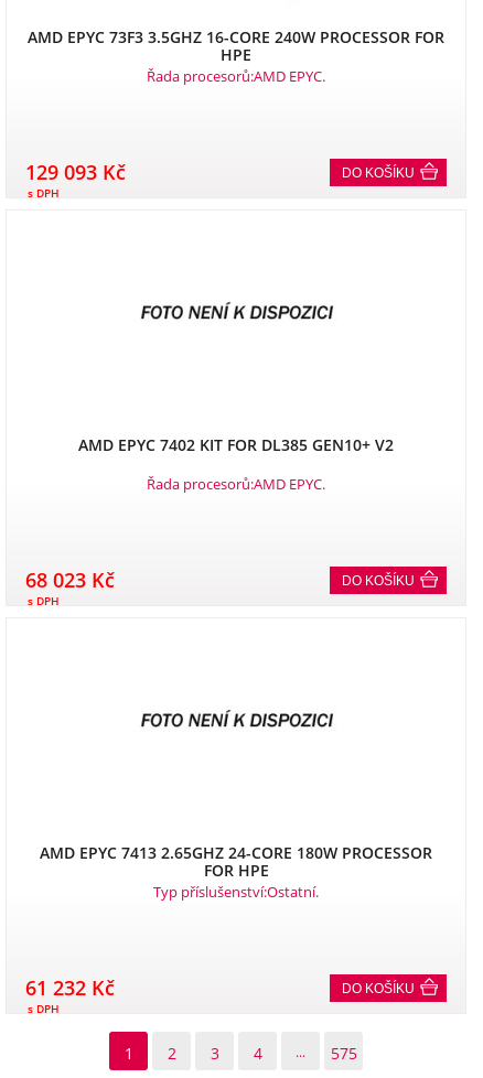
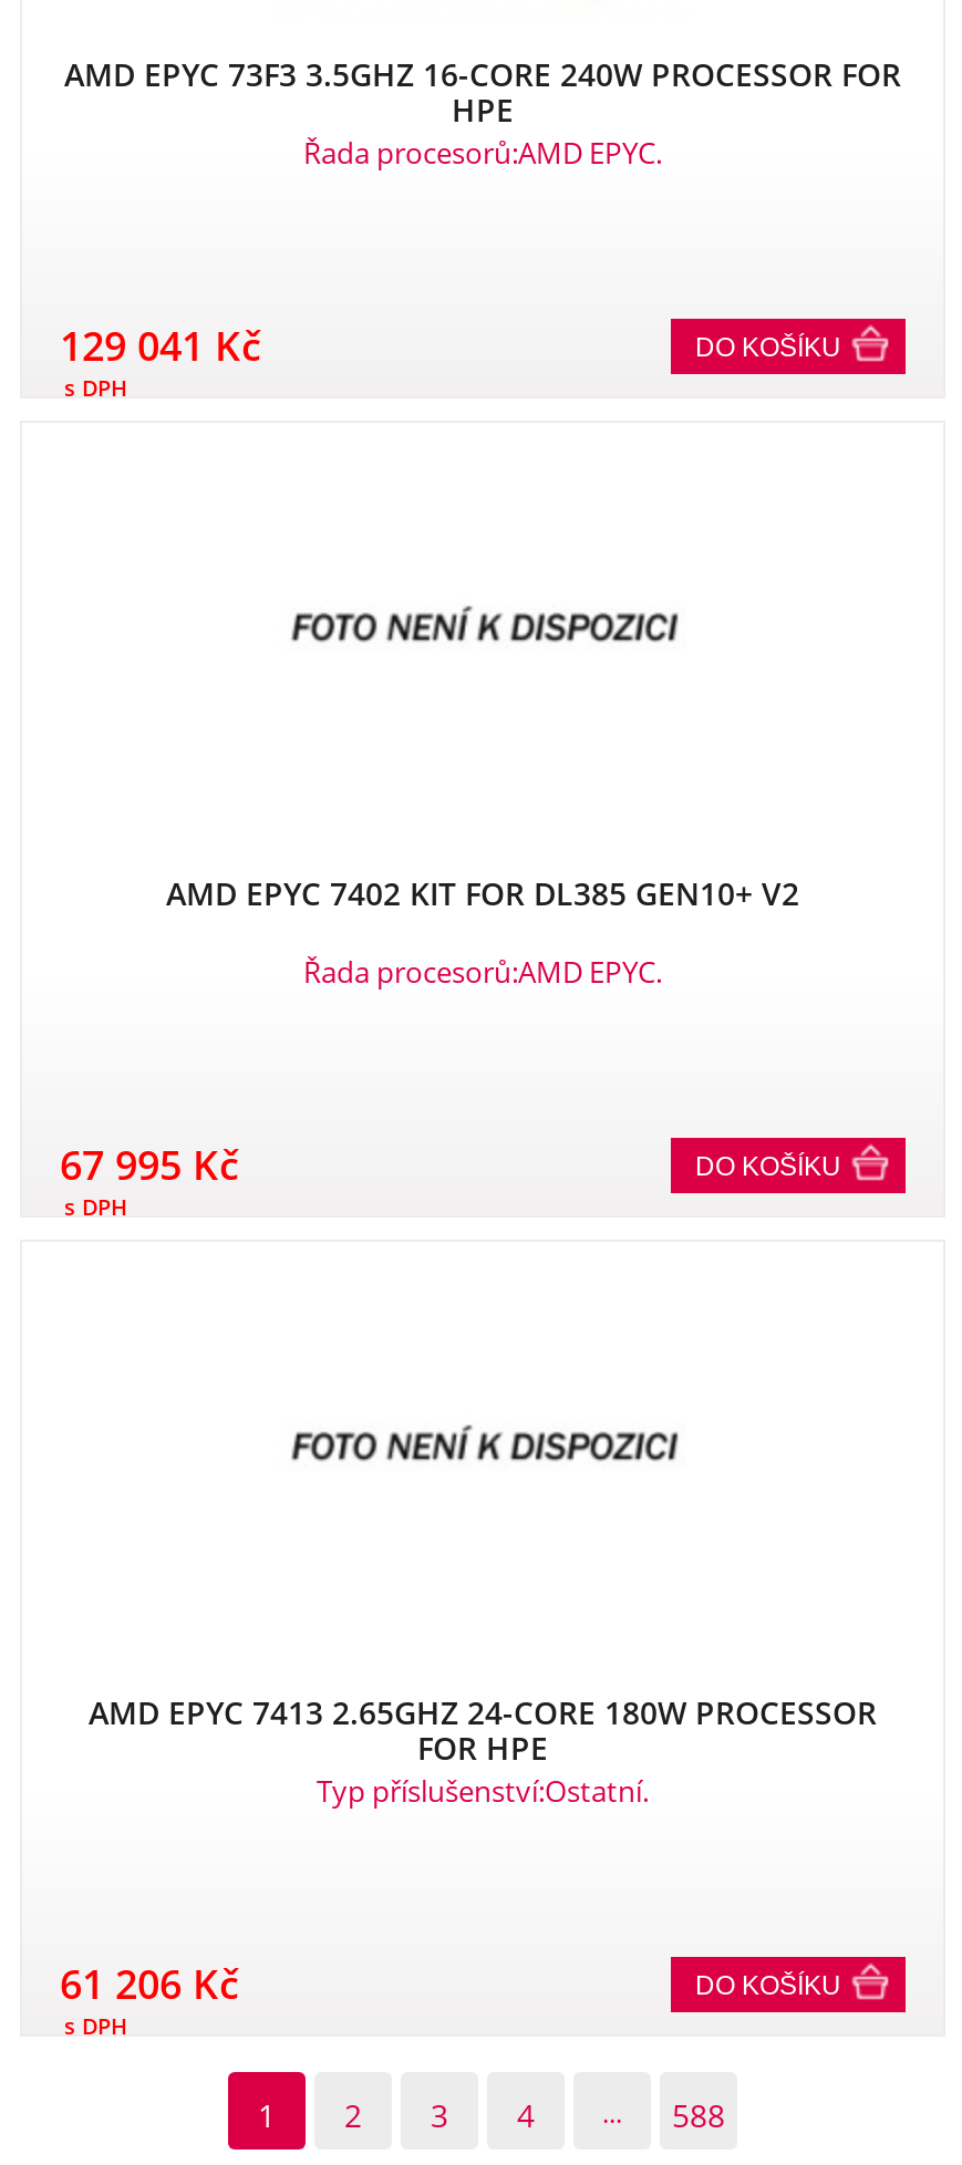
- 129 093 Kč
+ 129 041 Kč

- 68 023 Kč
+ 67 995 Kč

- 61 232 Kč
+ 61 206 Kč

- 575
+ 588
